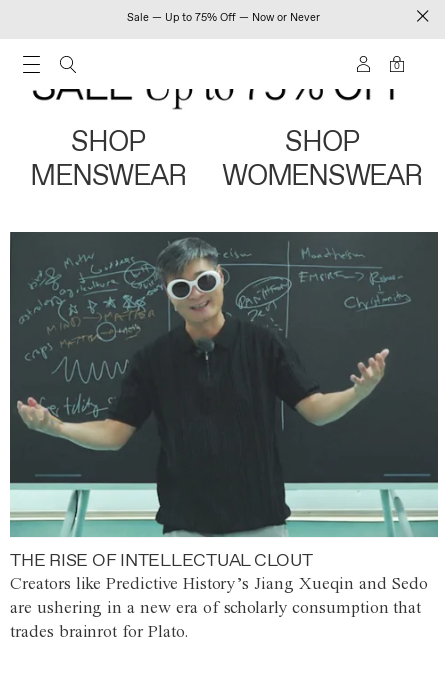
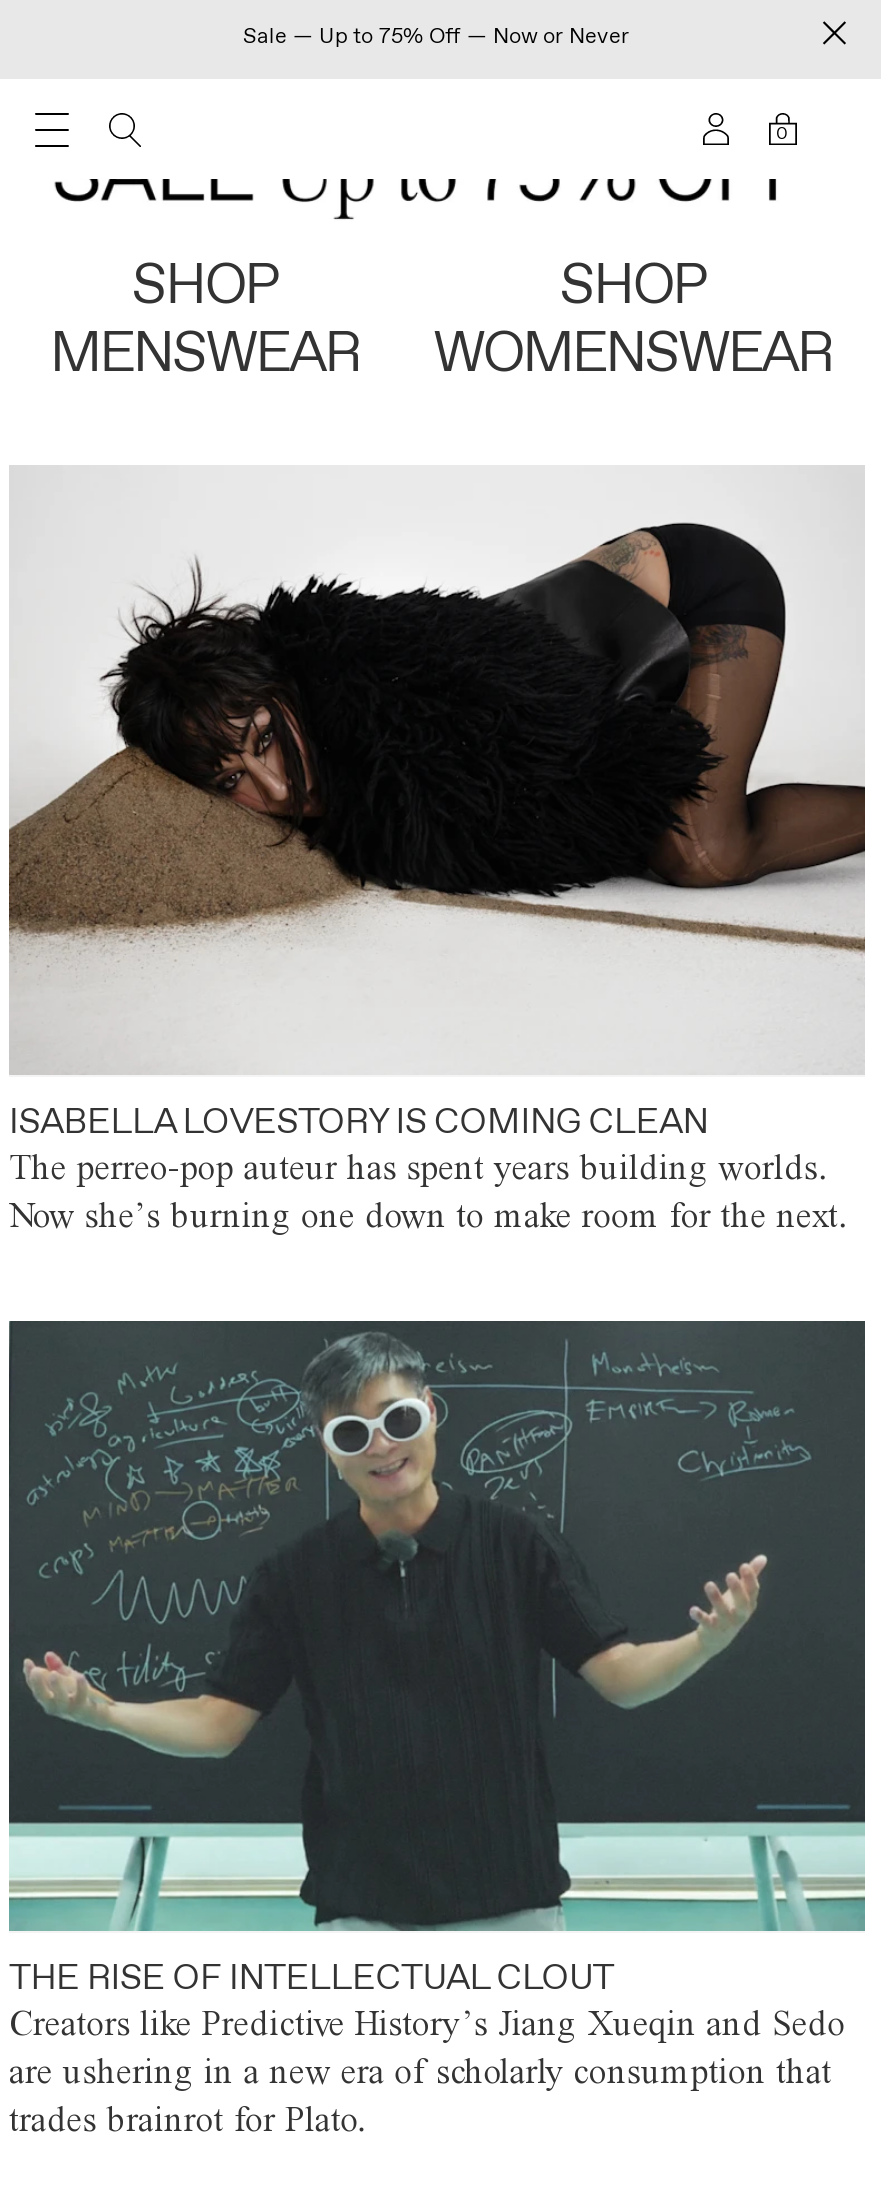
+ [image]
+ ISABELLA LOVESTORY IS COMING CLEAN
+ The perreo-pop auteur has spent years building worlds.
+ Now she’s burning one down to make room for the next.
